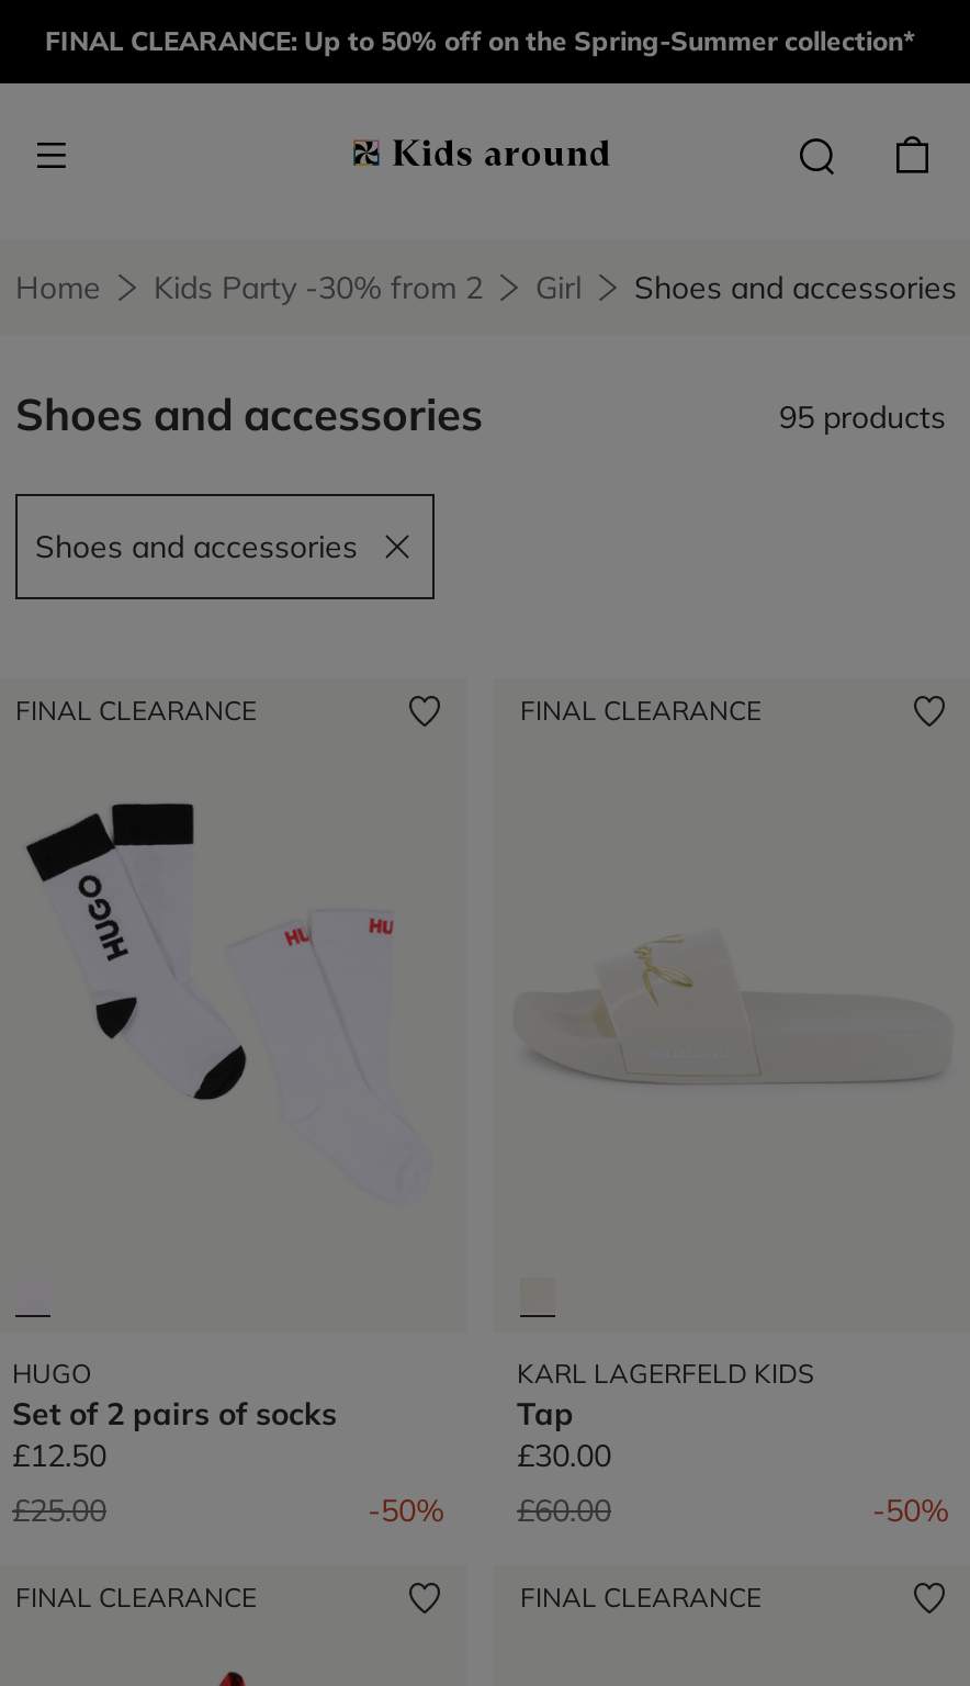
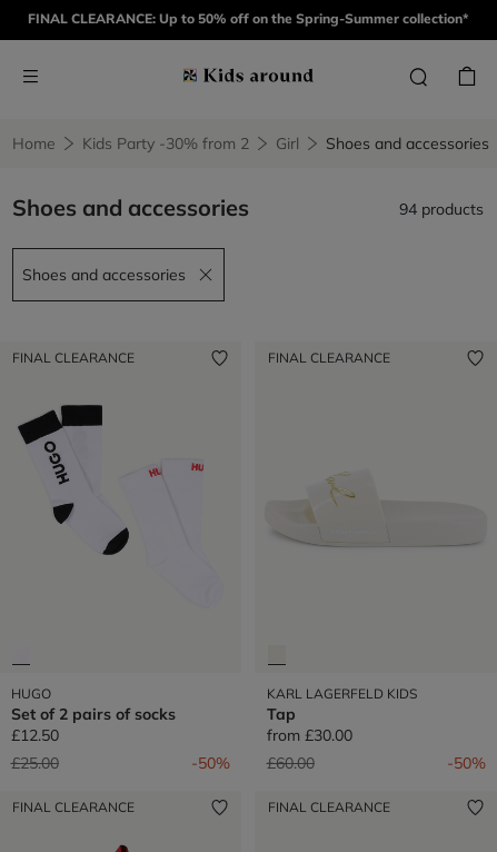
- 95 products
+ 94 products

- £30.00
+ from £30.00
